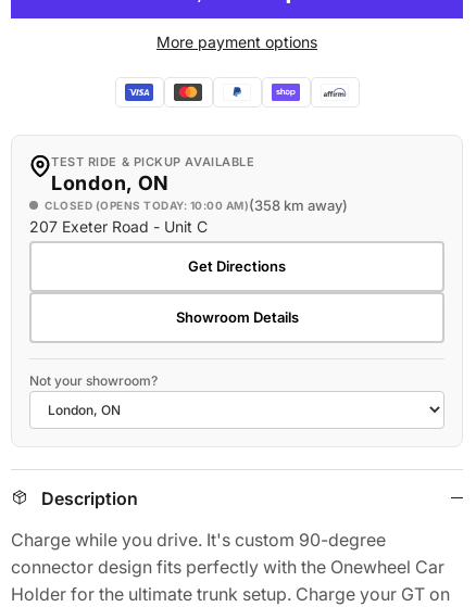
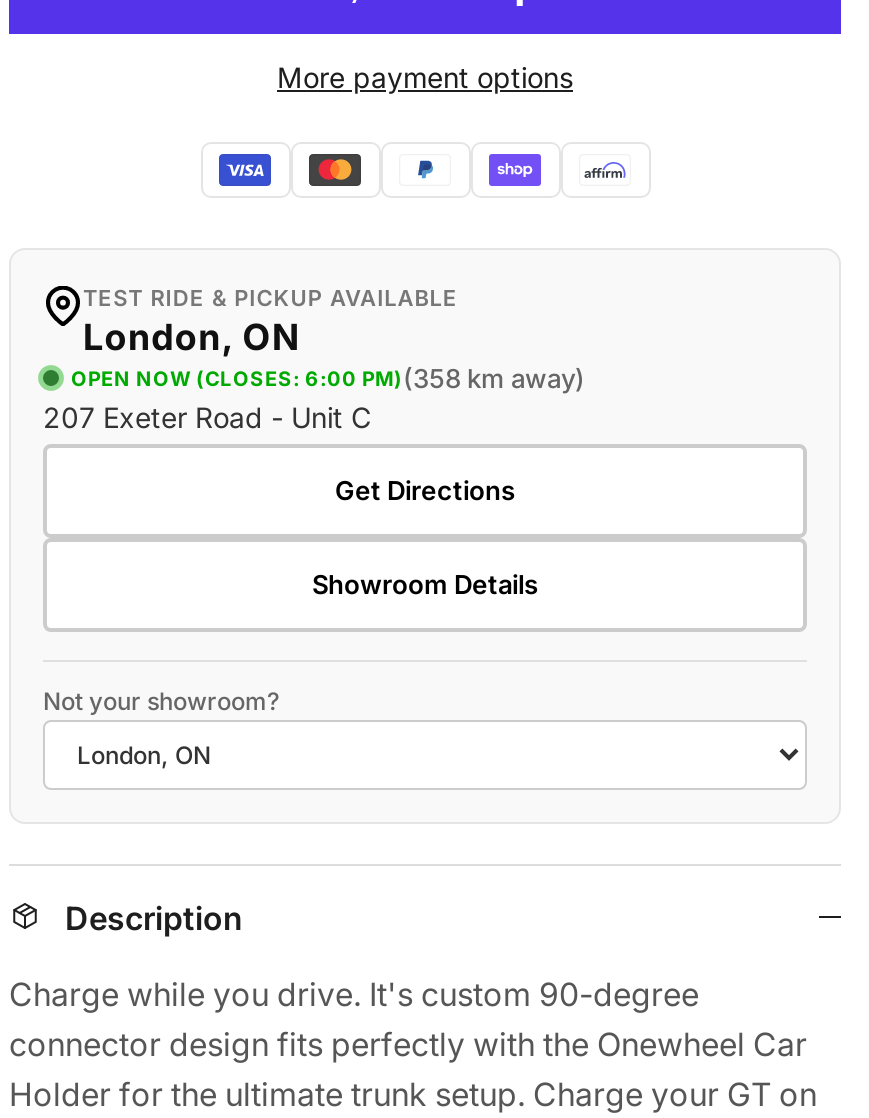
- CLOSED (OPENS TODAY: 10:00 AM)(358 km away)
+ OPEN NOW (CLOSES: 6:00 PM)(358 km away)
